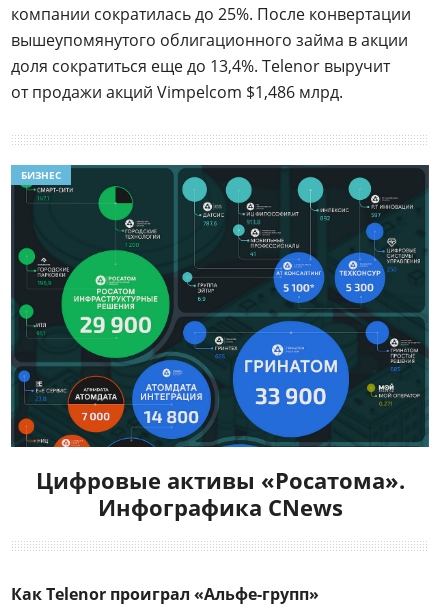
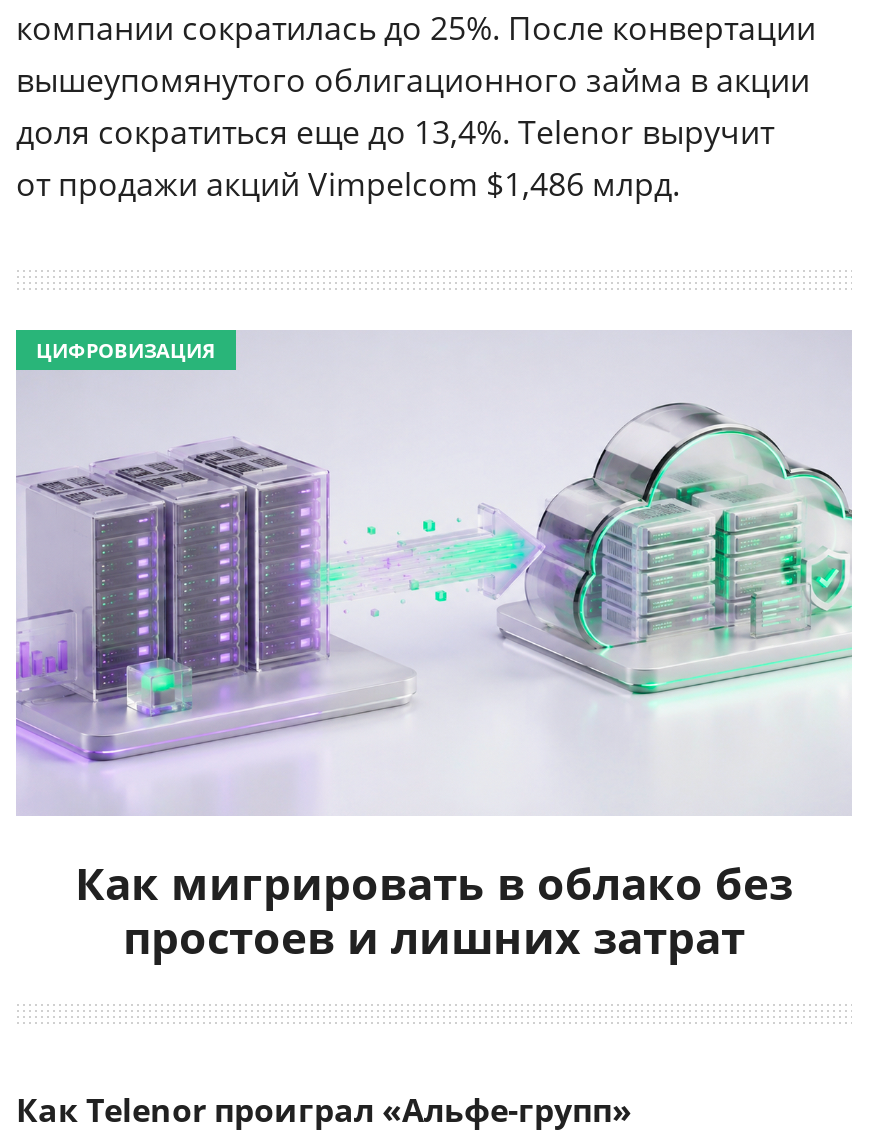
- [image]
- БИЗНЕС
+ [image]
+ ЦИФРОВИЗАЦИЯ

- Цифровые активы «Росатома».
- Инфографика CNews
+ Как мигрировать в облако без
+ простоев и лишних затрат
